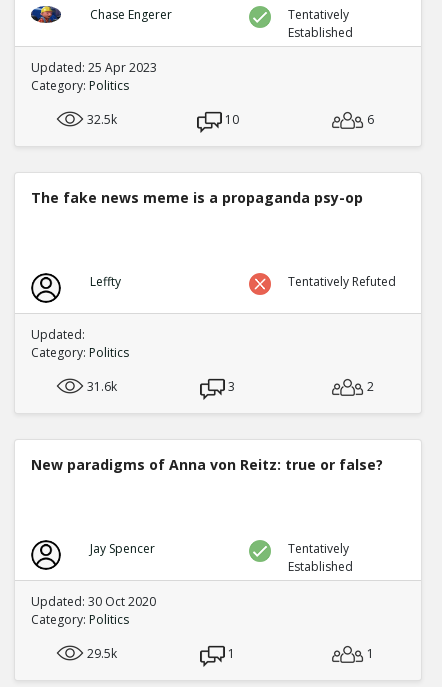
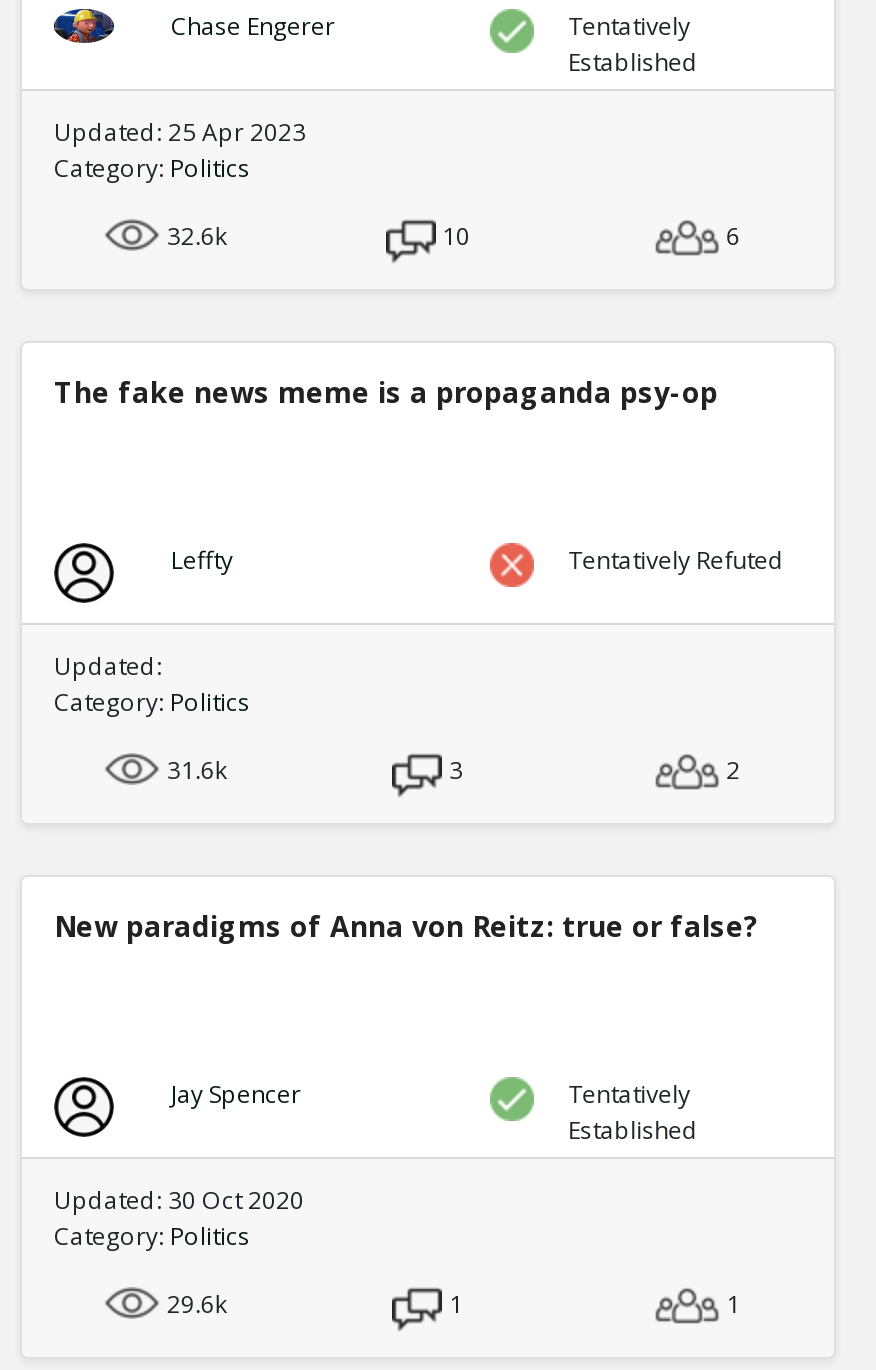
- 32.5k
+ 32.6k

- 29.5k
+ 29.6k
